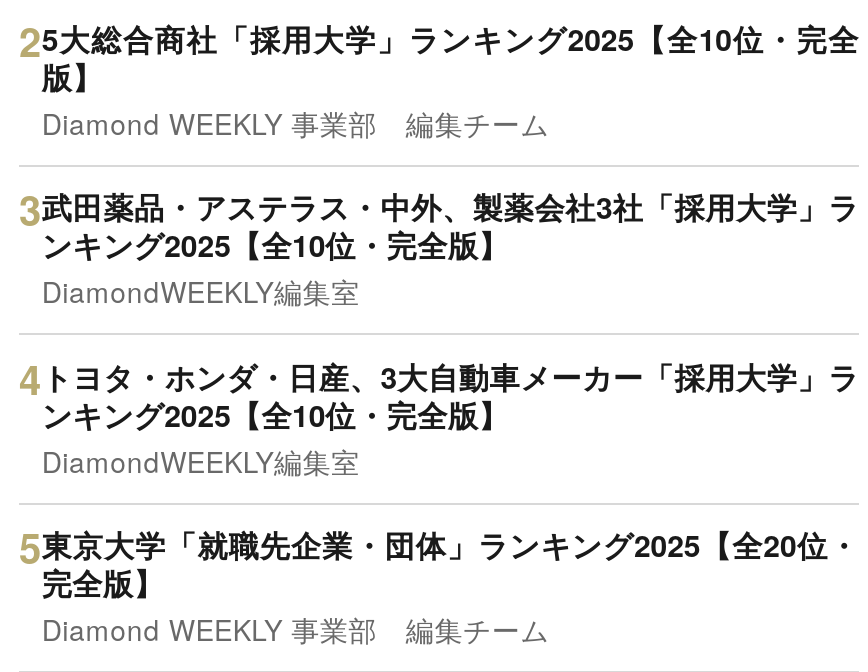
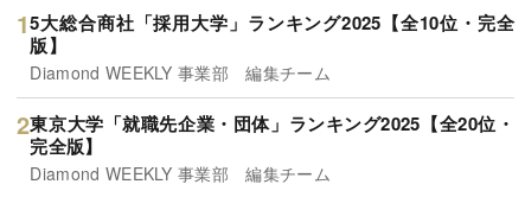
- 武田薬品・アステラス・中外、製薬会社3社「採用大学」ラ
- ンキング2025【全10位・完全版】
- DiamondWEEKLY編集室
- トヨタ・ホンダ・日産、3大自動車メーカー「採用大学」ラ
- ンキング2025【全10位・完全版】
- DiamondWEEKLY編集室
